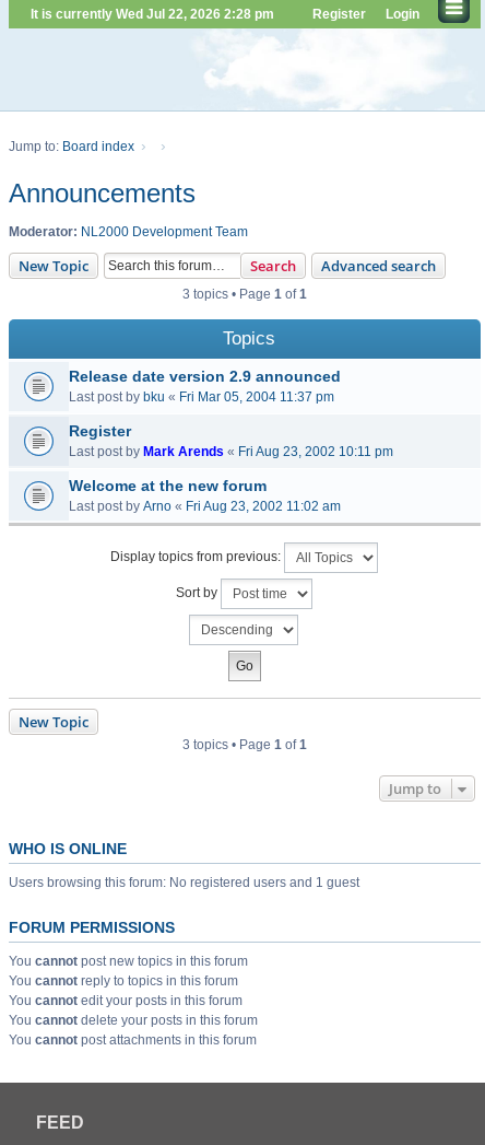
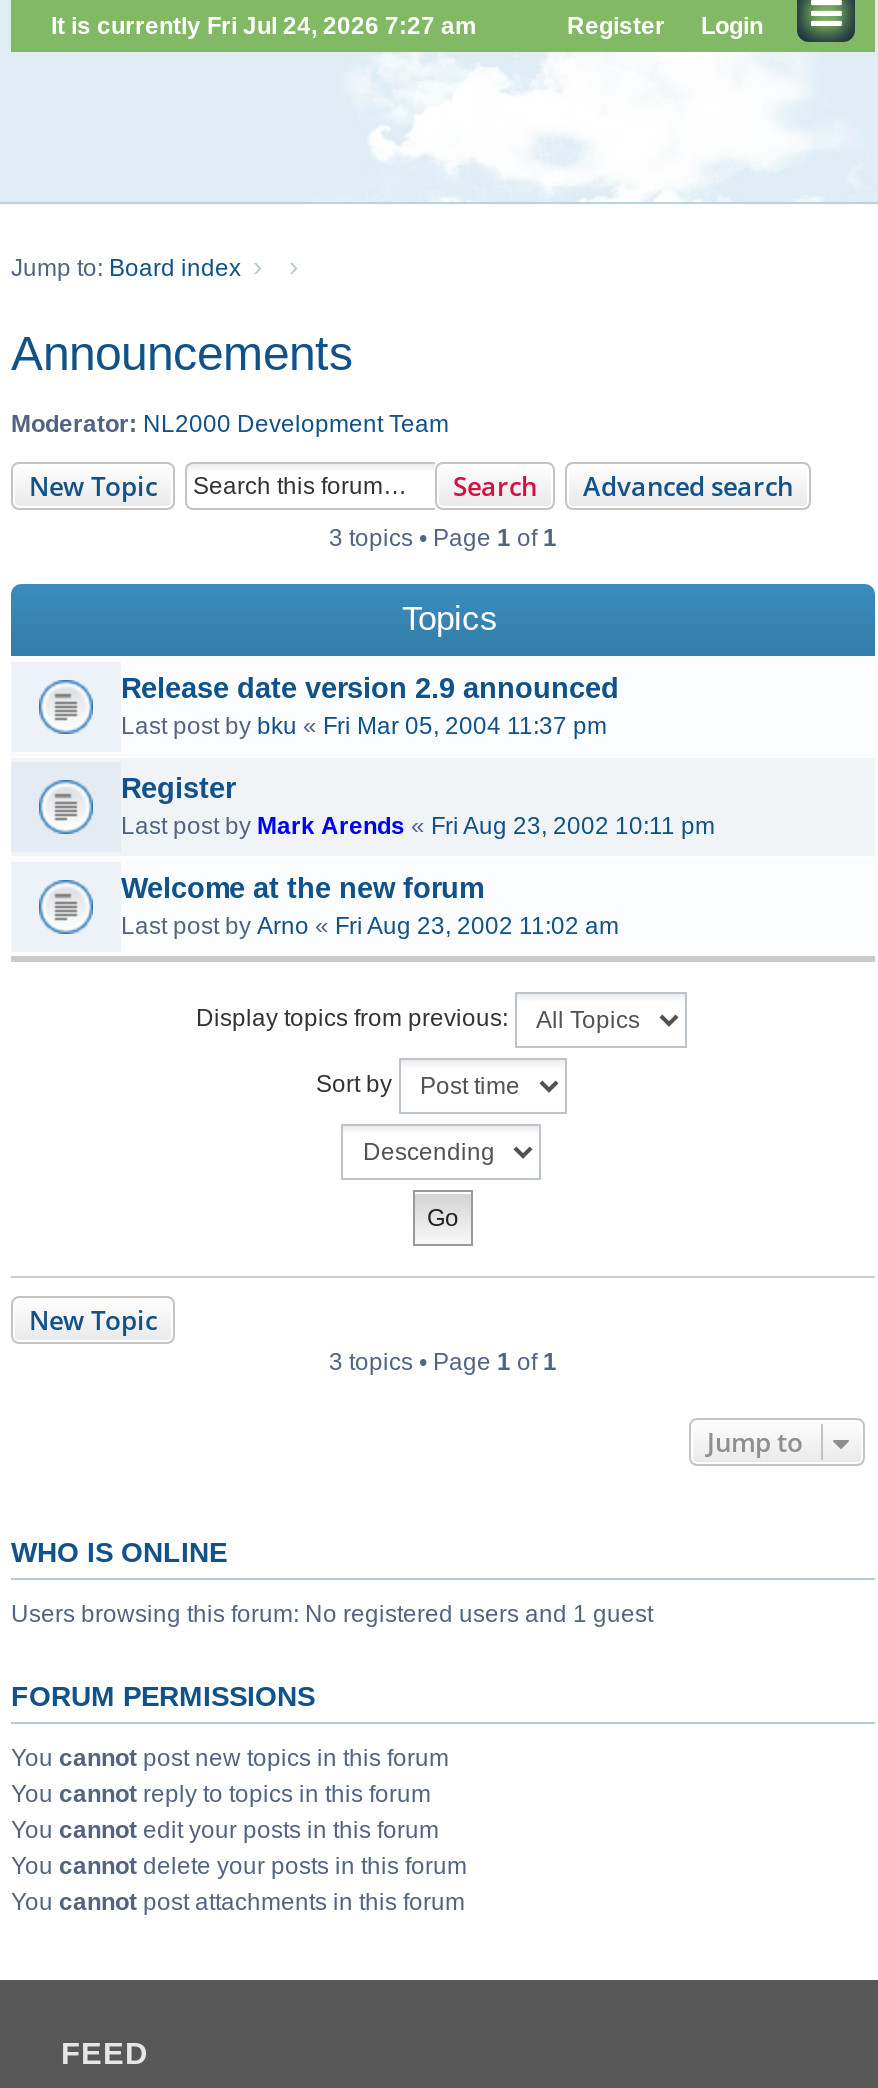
- It is currently Wed Jul 22, 2026 2:28 pm
+ It is currently Fri Jul 24, 2026 7:27 am
